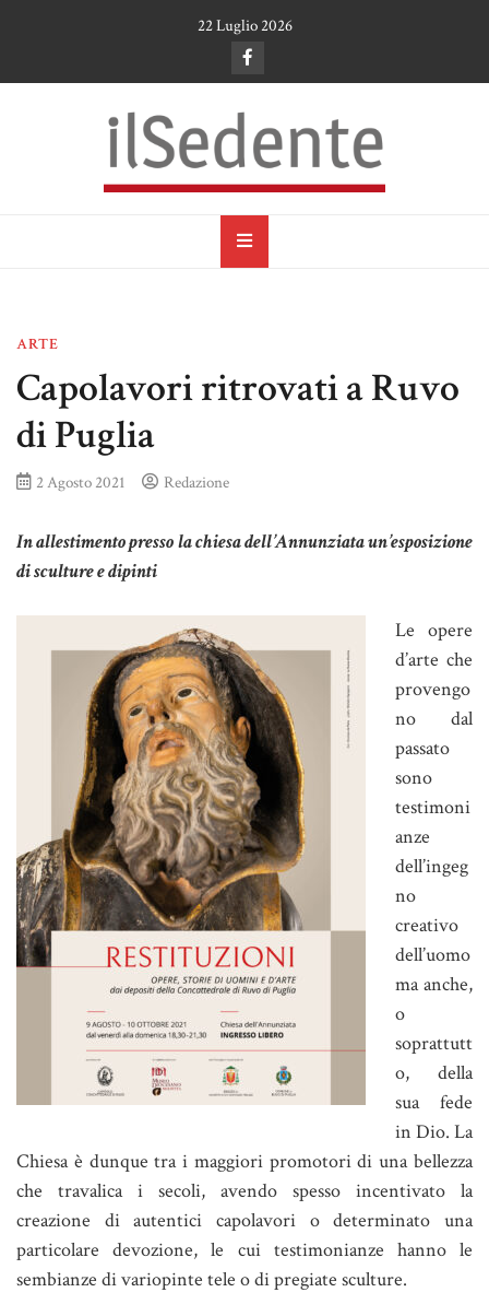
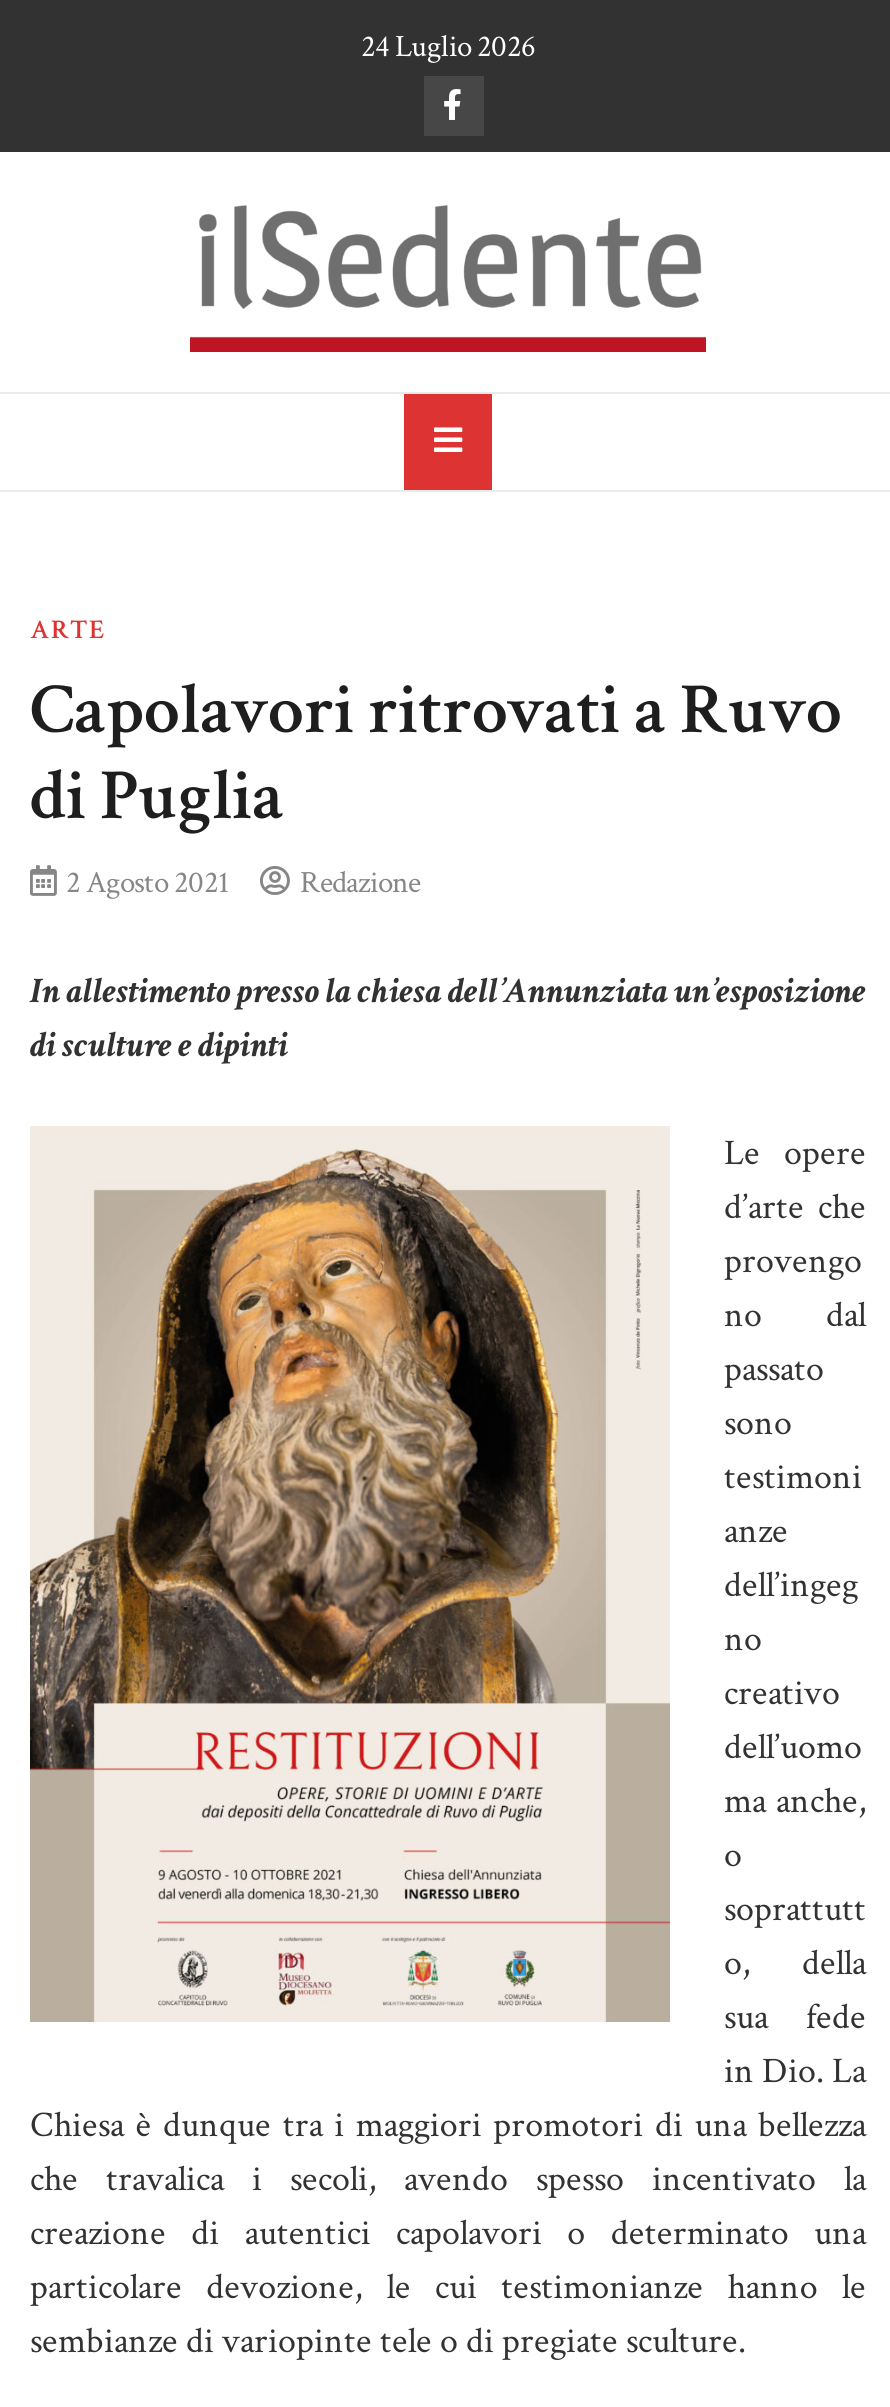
- 22 Luglio 2026
+ 24 Luglio 2026
